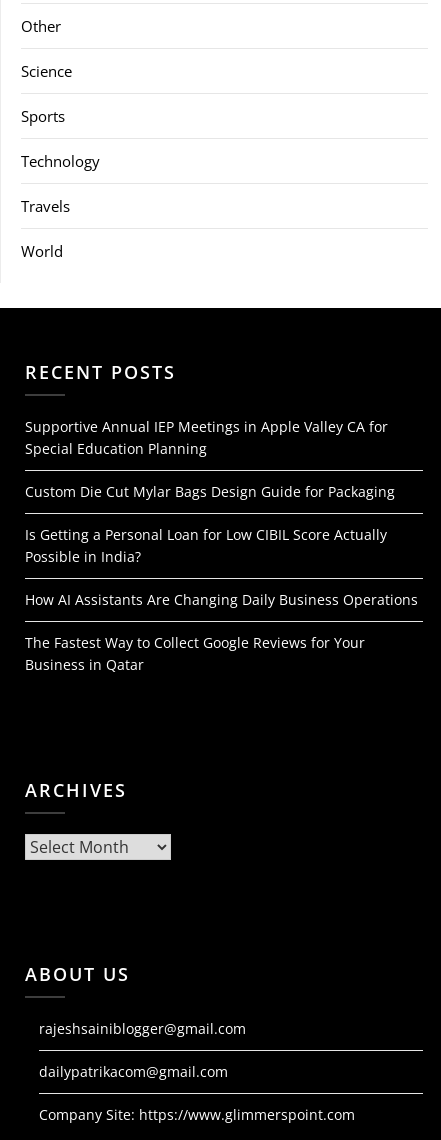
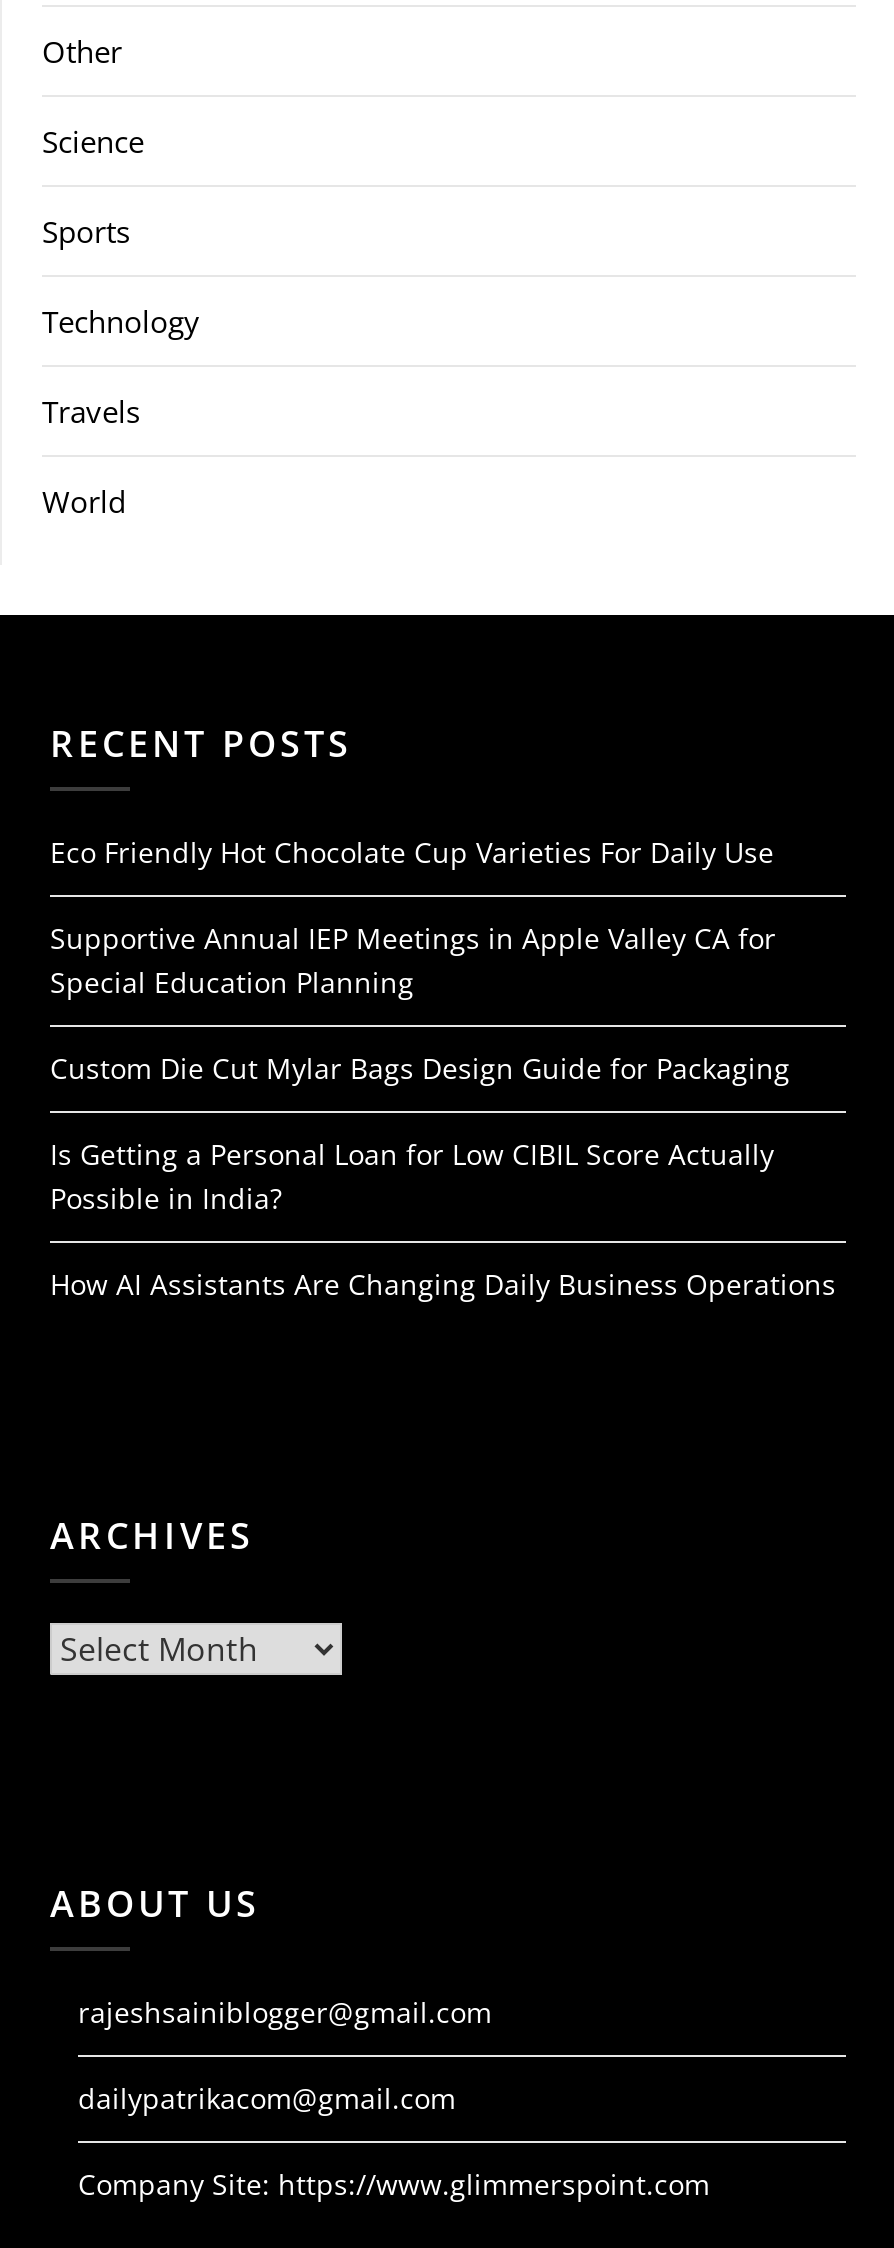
+ Eco Friendly Hot Chocolate Cup Varieties For Daily Use

moved down: Supportive Annual IEP Meetings in Apple Valley CA for | Special Education Planning | Custom Die Cut Mylar Bags Design Guide for Packaging | Is Getting a Personal Loan for Low CIBIL Score Actually | Possible in India? | How AI Assistants Are Changing Daily Business Operations

- The Fastest Way to Collect Google Reviews for Your
- Business in Qatar
